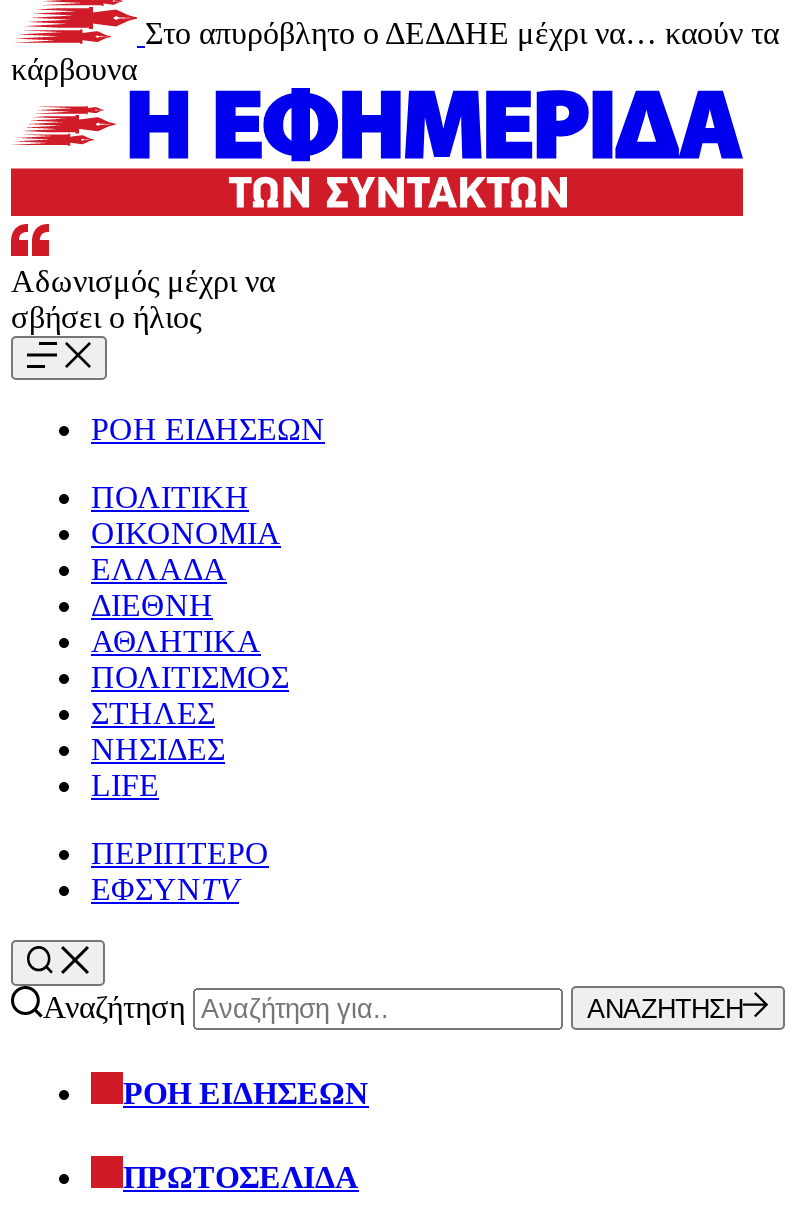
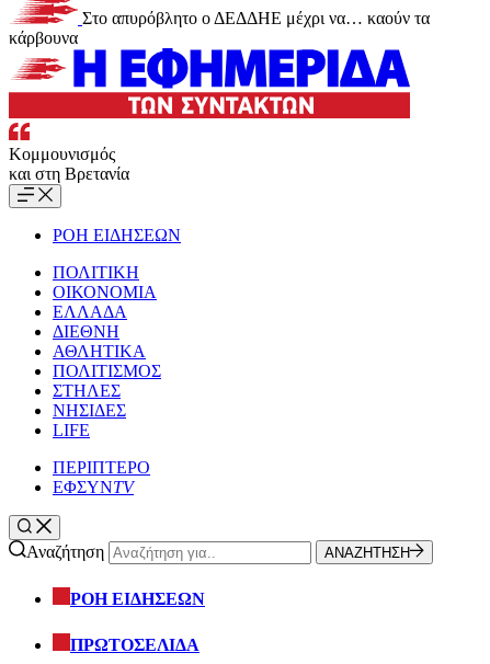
- Αδωνισμός μέχρι να
- σβήσει ο ήλιος
+ Κομμουνισμός
+ και στη Βρετανία
